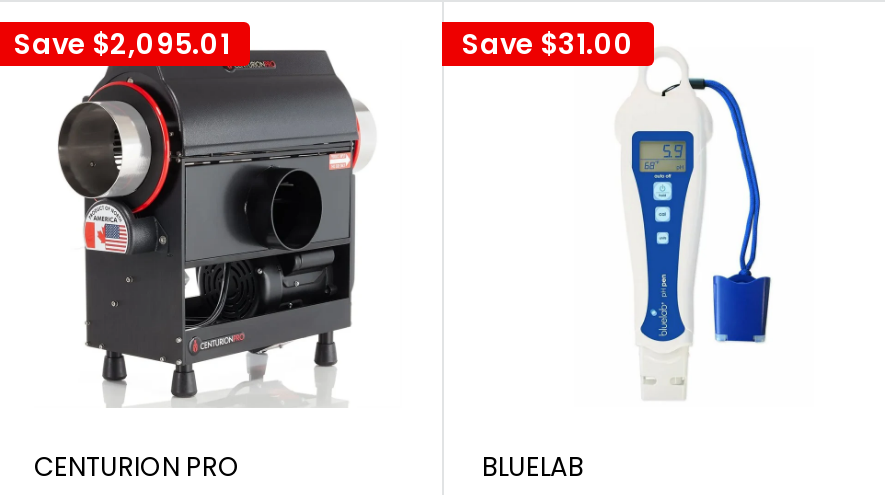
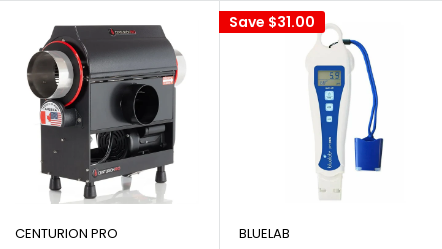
- Save$2,095.01
